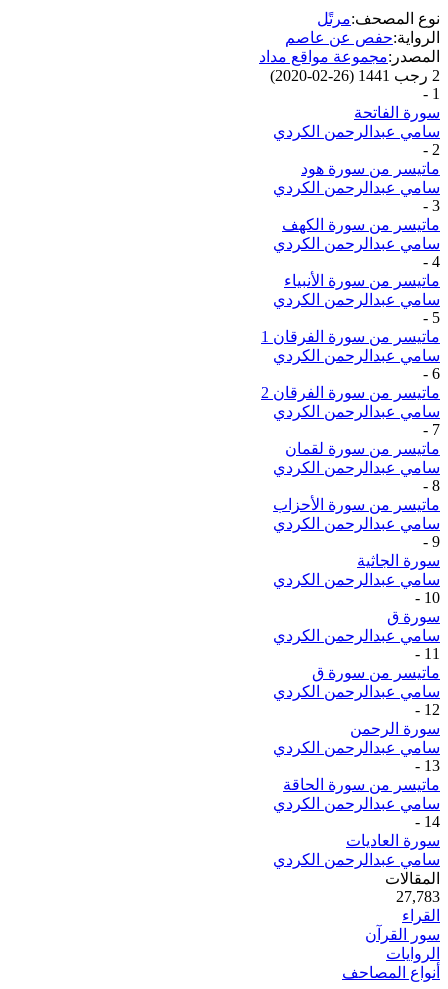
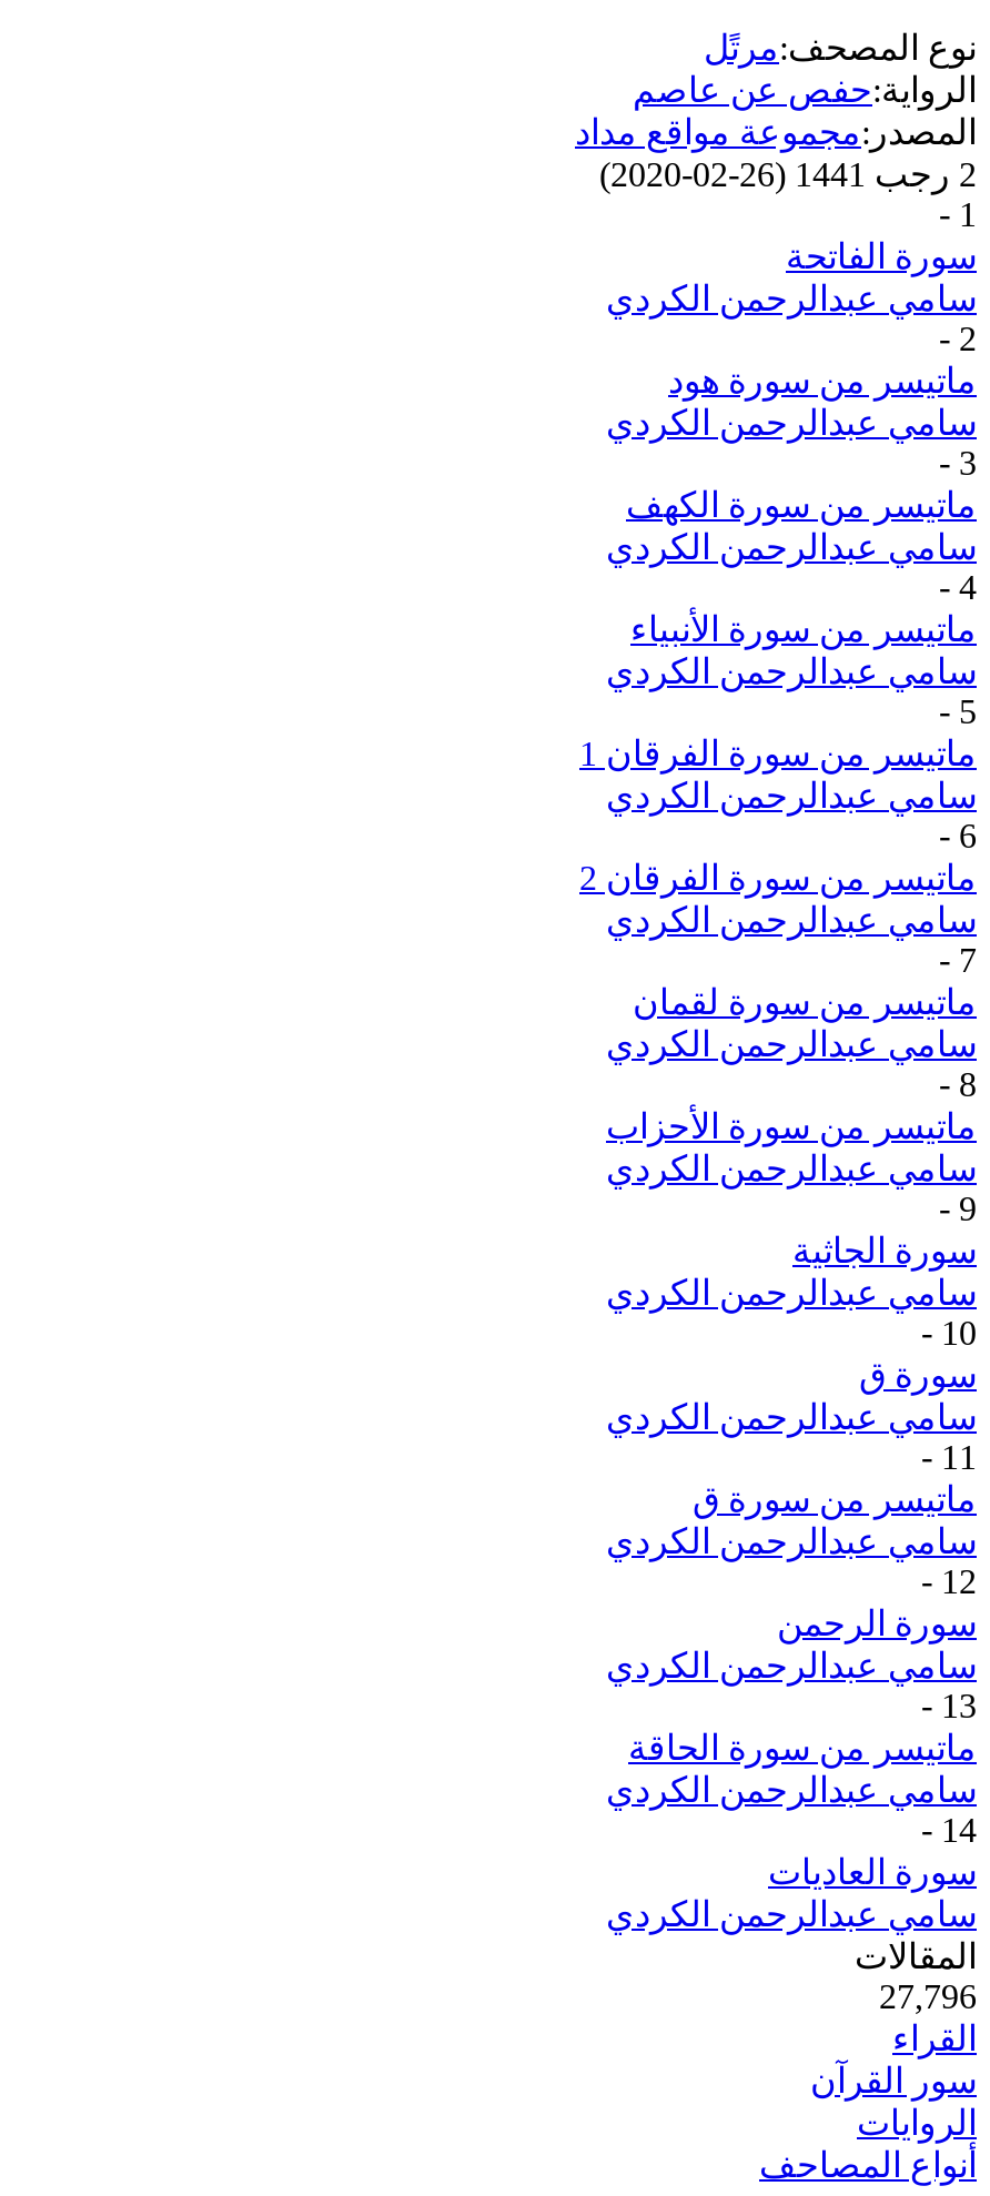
- 27,783
+ 27,796
